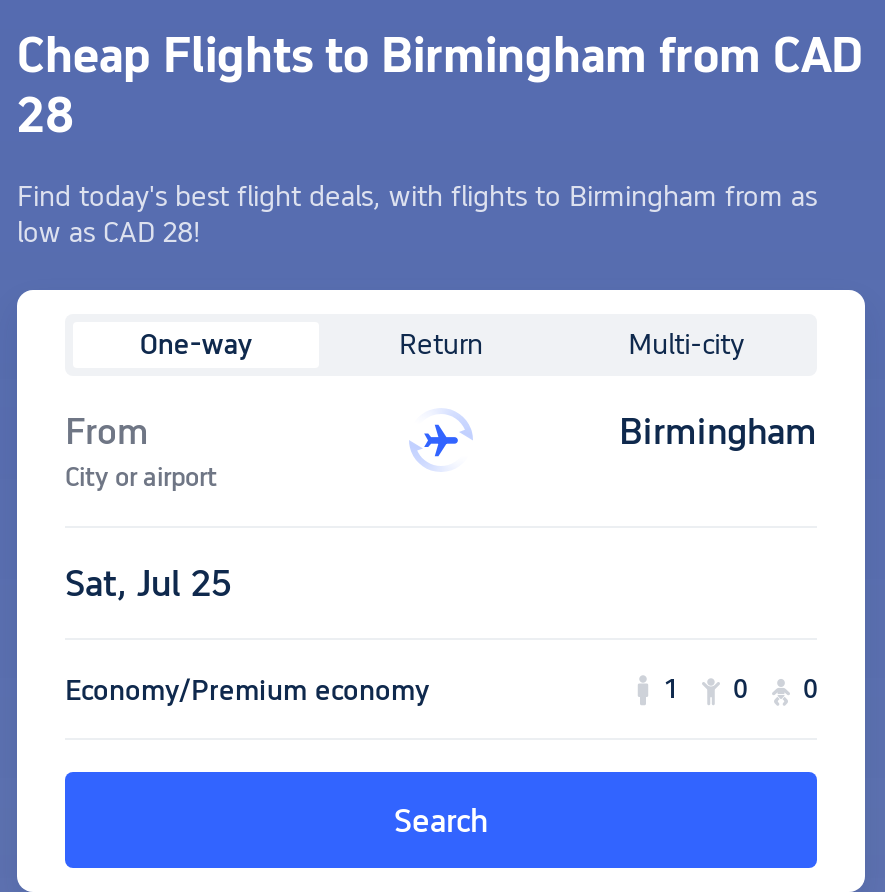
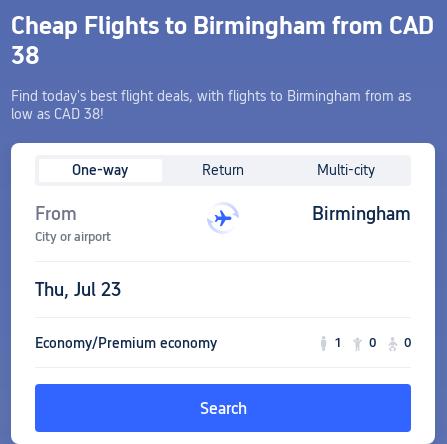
- 28
+ 38

- low as CAD 28!
+ low as CAD 38!

- Sat, Jul 25
+ Thu, Jul 23
